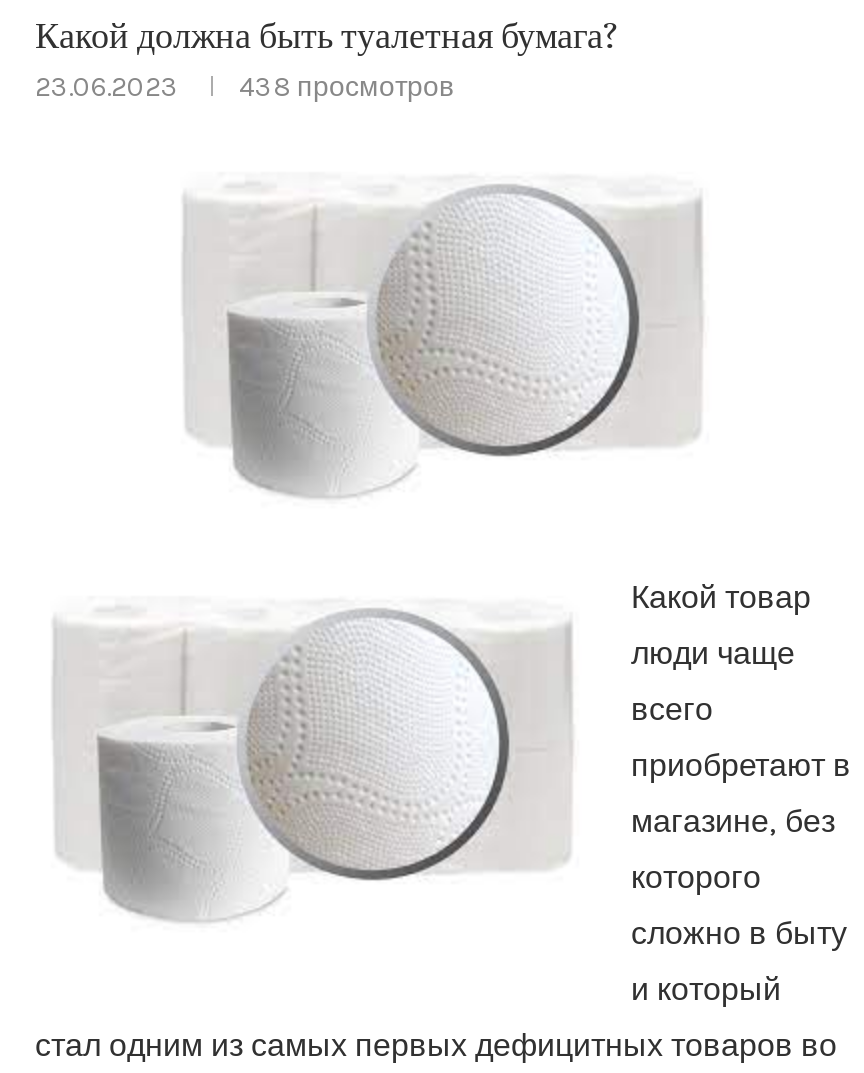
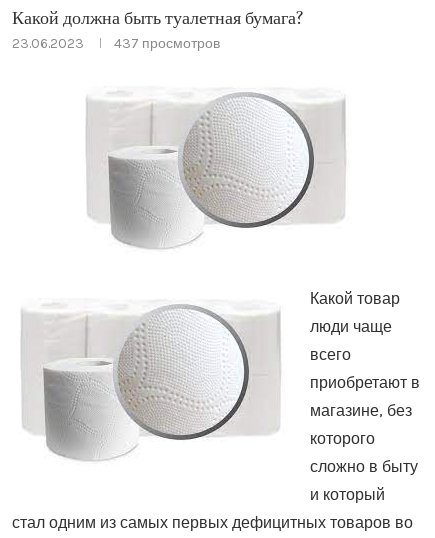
- 23.06.2023 438 просмотров
+ 23.06.2023 437 просмотров
